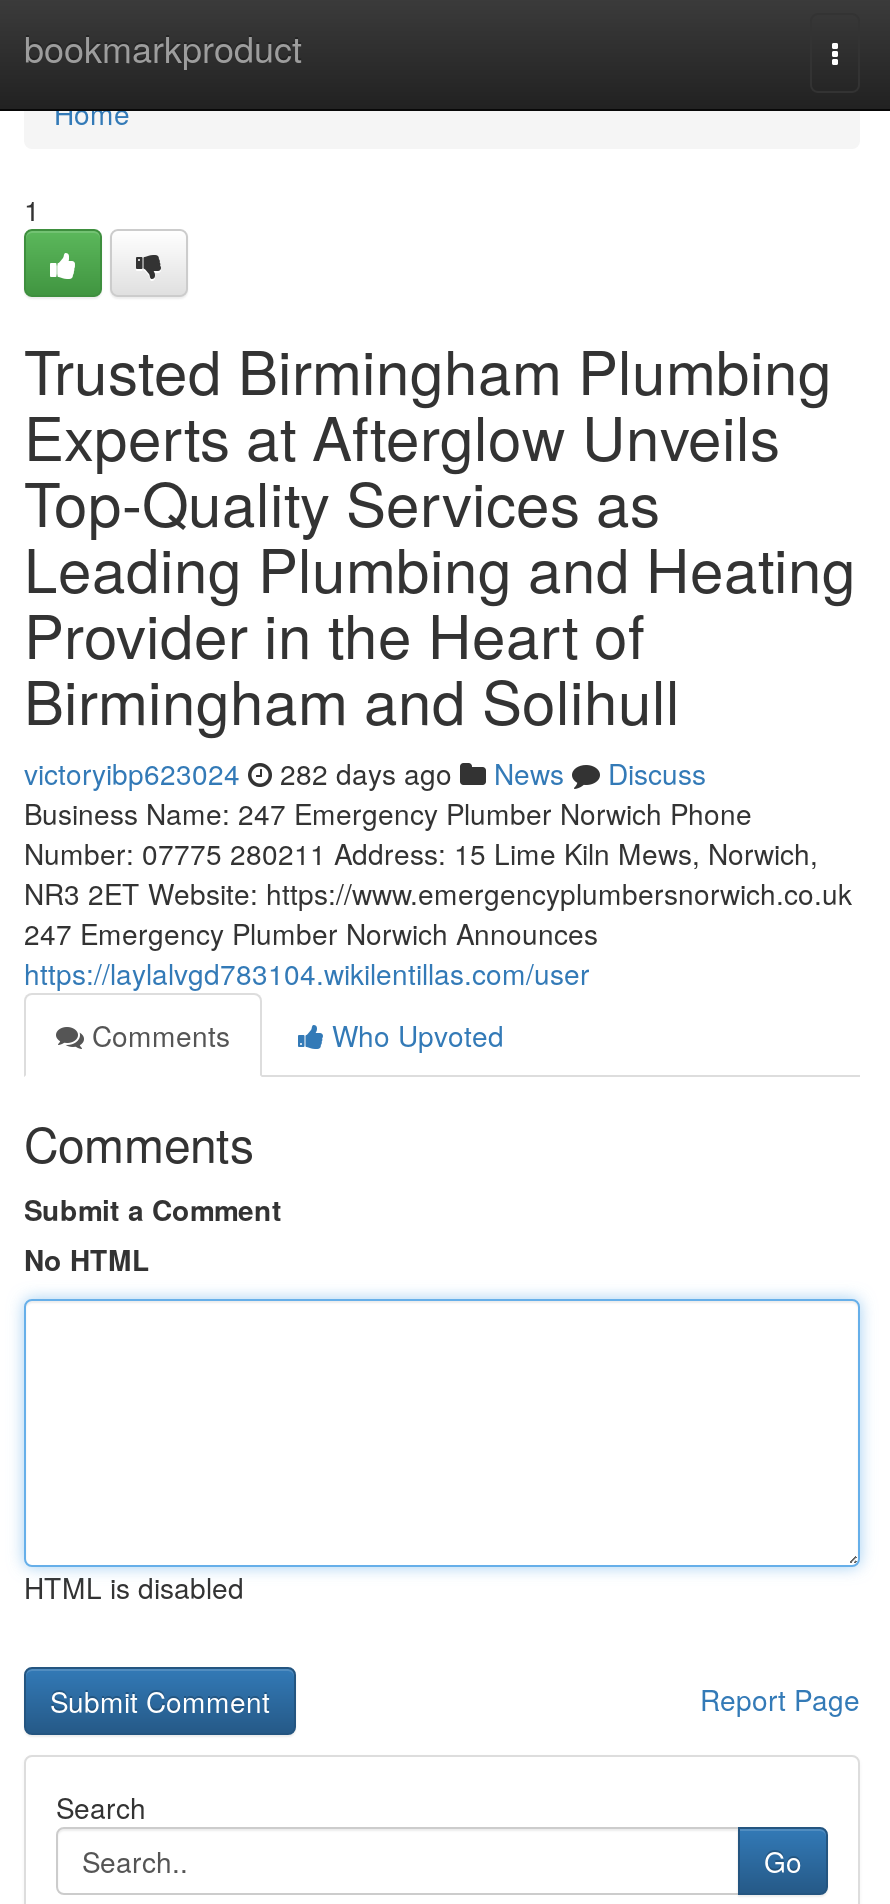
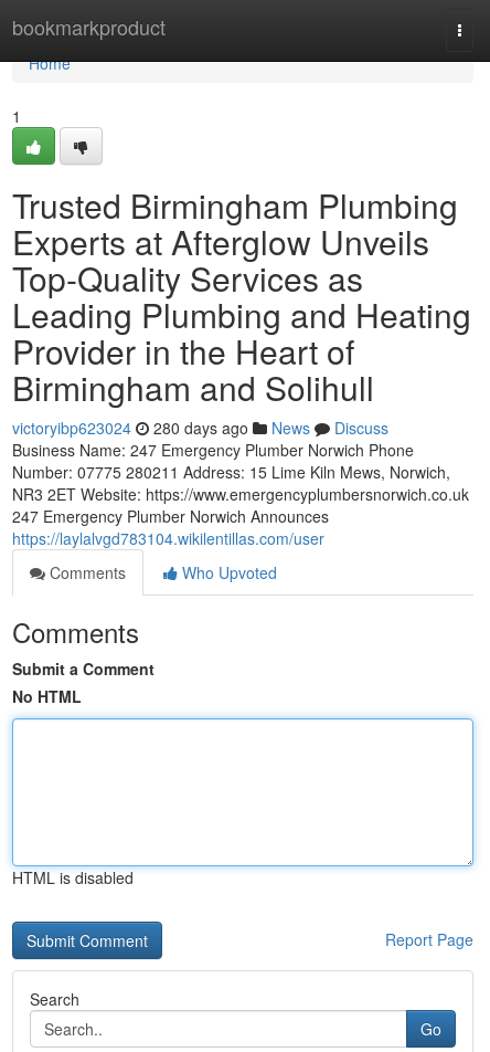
- victoryibp623024 282 days ago News Discuss
+ victoryibp623024 280 days ago News Discuss
